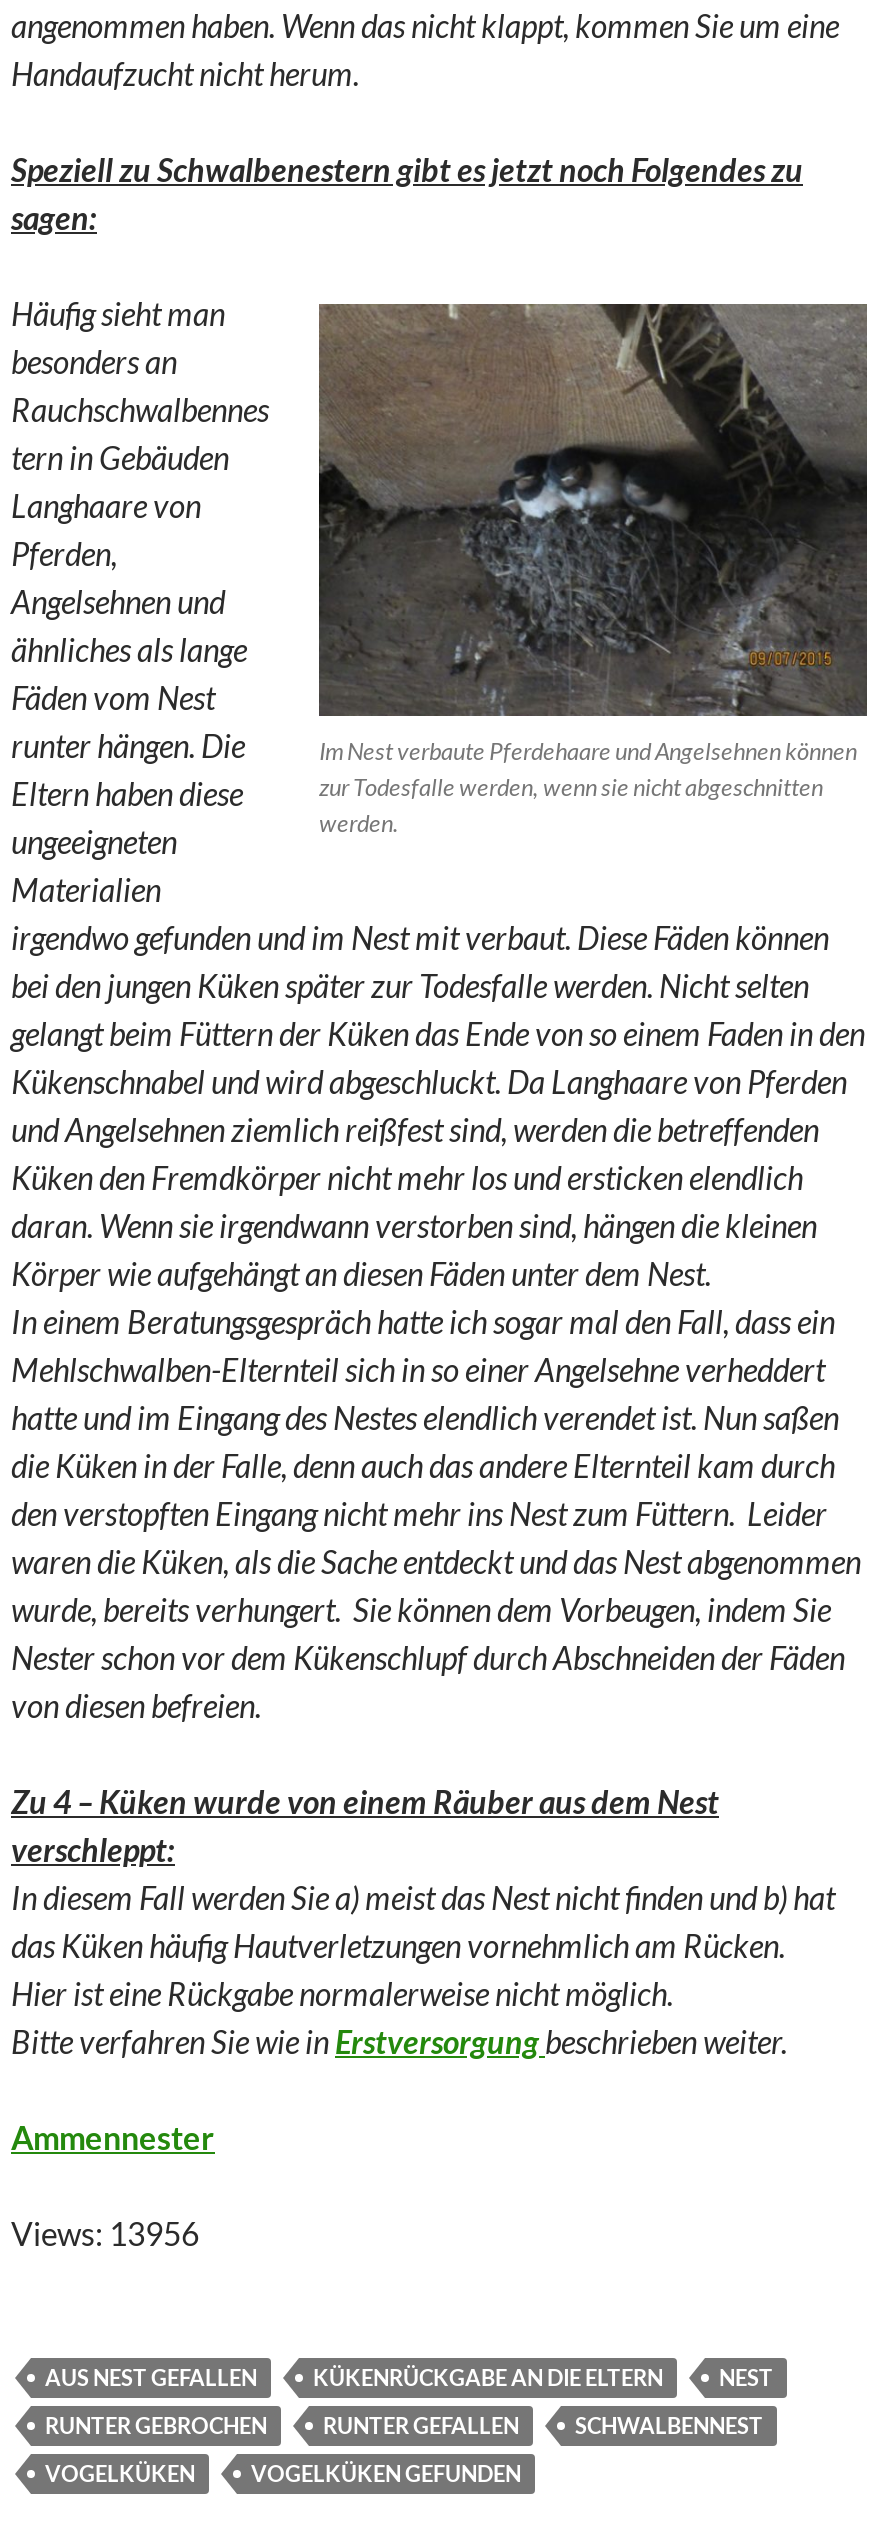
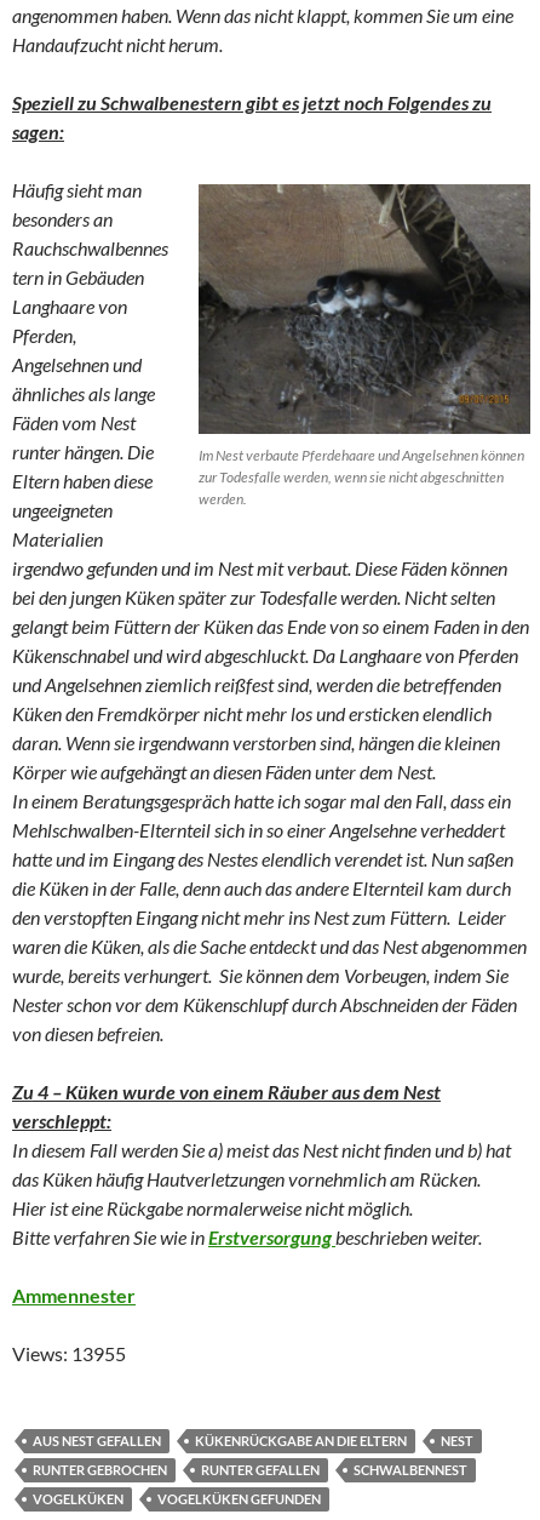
- Views: 13956
+ Views: 13955
